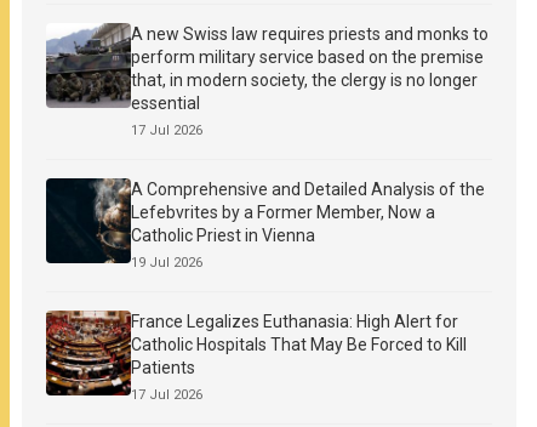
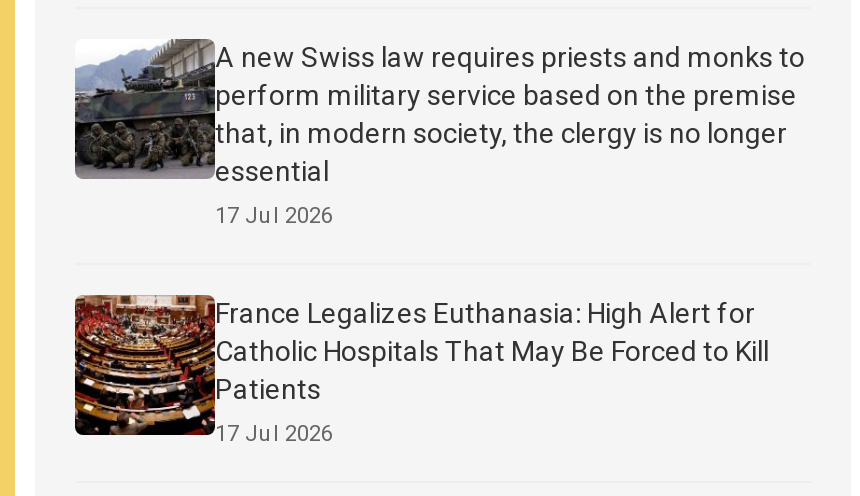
- [image]
- A Comprehensive and Detailed Analysis of the
- Lefebvrites by a Former Member, Now a
- Catholic Priest in Vienna
- 19 Jul 2026
